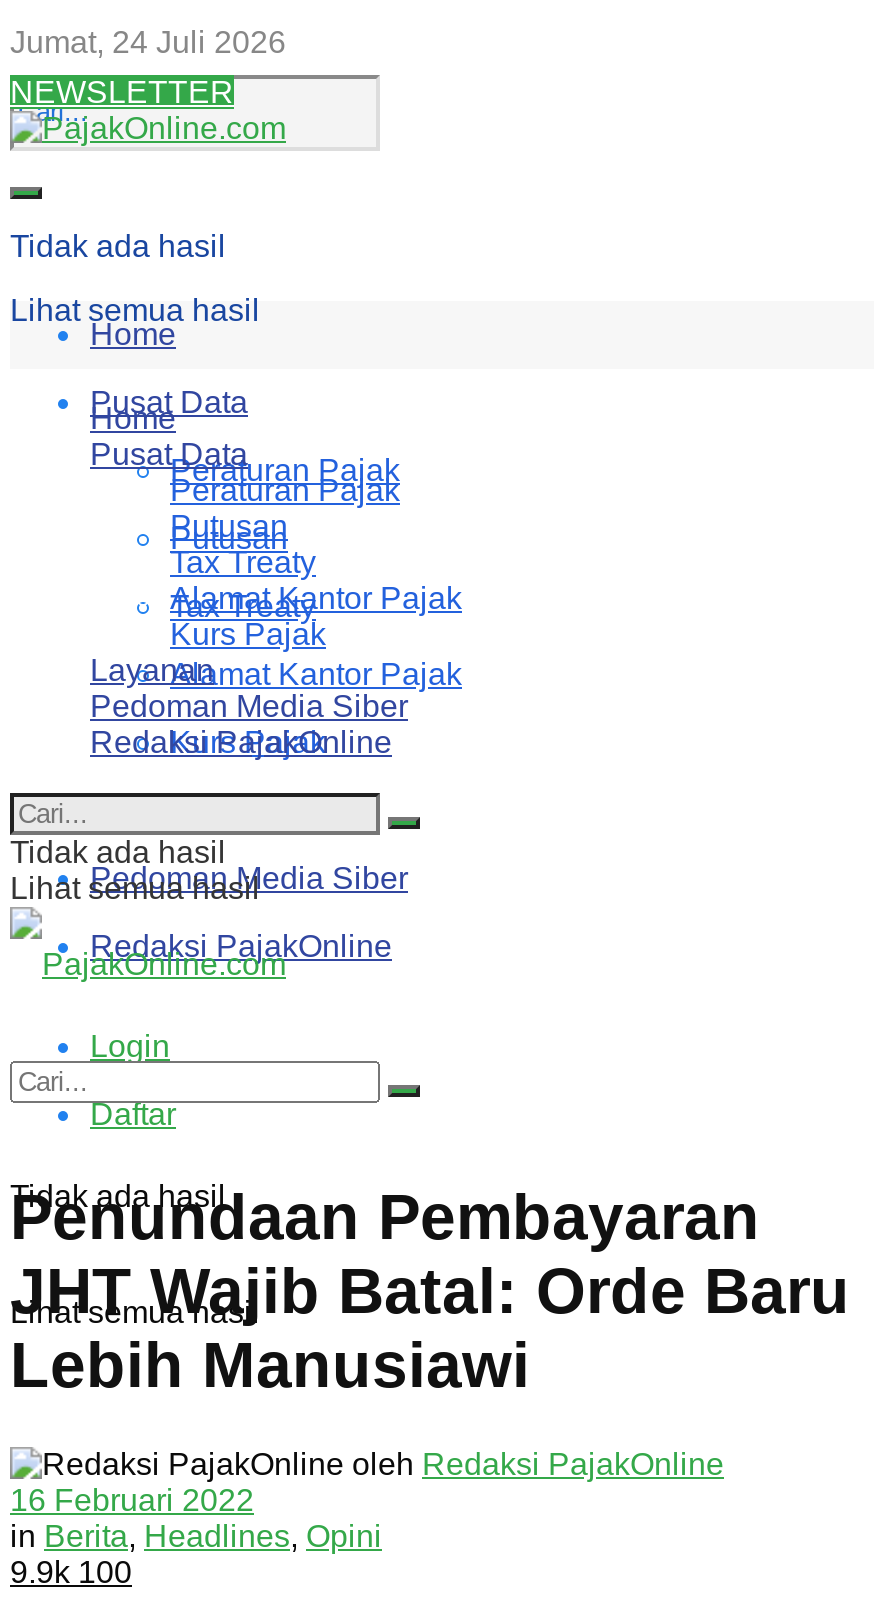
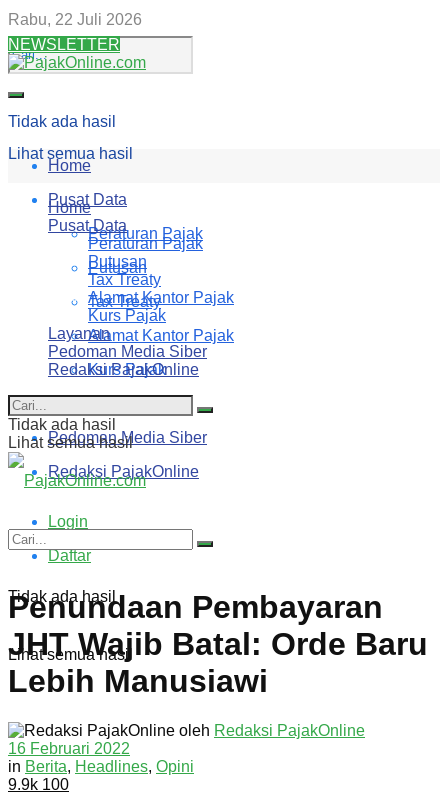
- Jumat, 24 Juli 2026
+ Rabu, 22 Juli 2026
